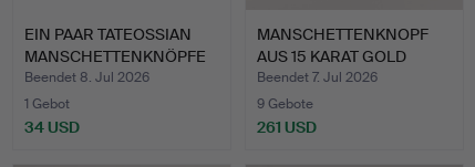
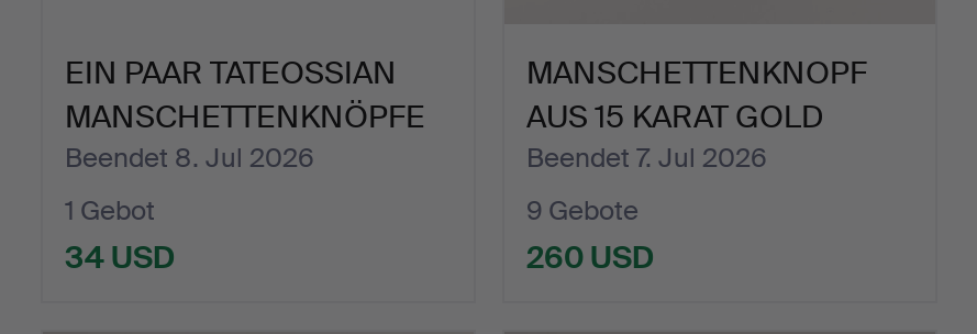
- 261 USD
+ 260 USD
